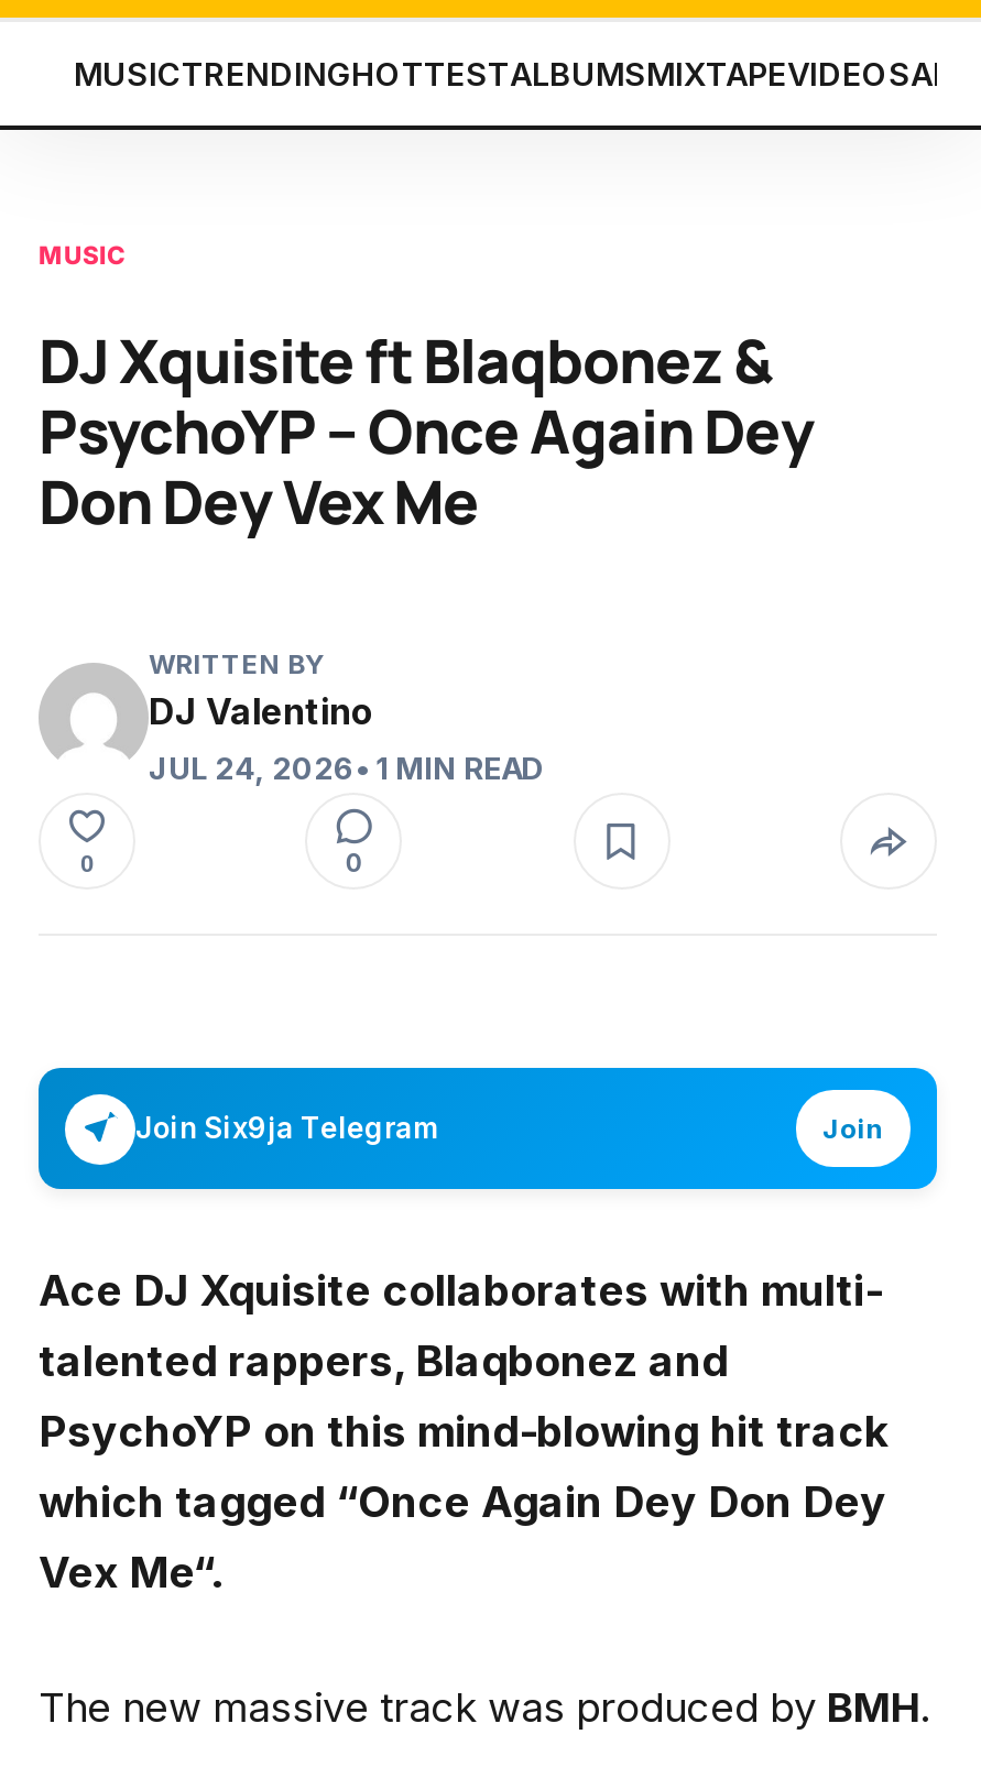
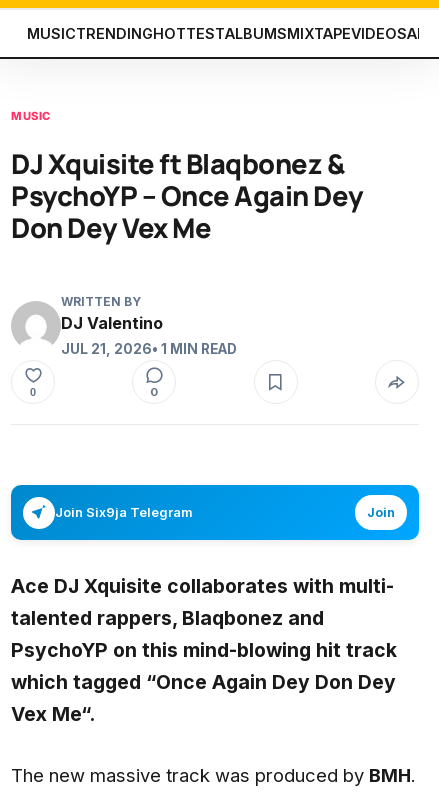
- JUL 24, 2026 • 1 MIN READ
+ JUL 21, 2026 • 1 MIN READ
